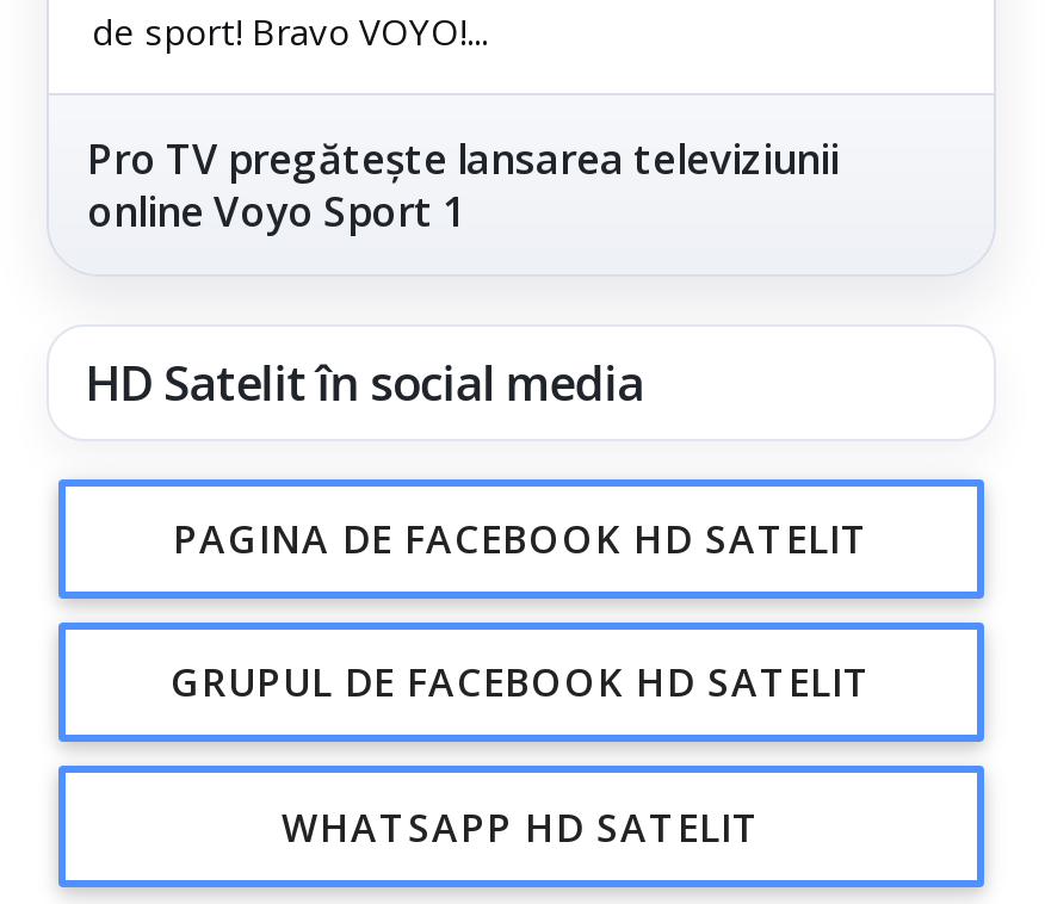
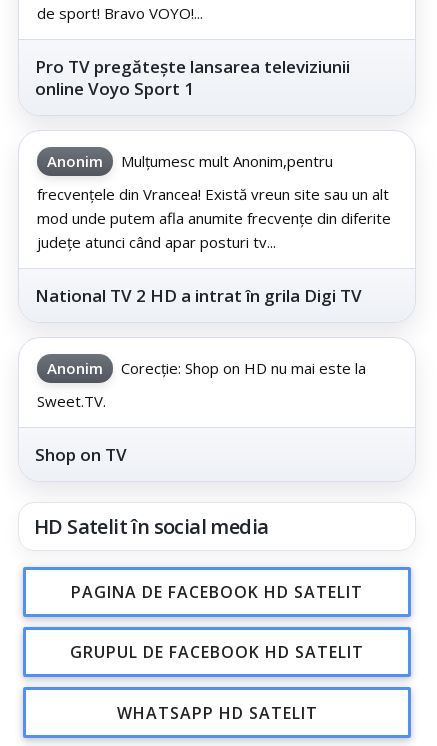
+ Anonim
+ Mulțumesc mult Anonim,pentru
+ frecvențele din Vrancea! Există vreun site sau un alt
+ mod unde putem afla anumite frecvențe din diferite
+ județe atunci când apar posturi tv...
+ National TV 2 HD a intrat în grila Digi TV
+ Anonim
+ Corecție: Shop on HD nu mai este la
+ Sweet.TV.
+ Shop on TV
